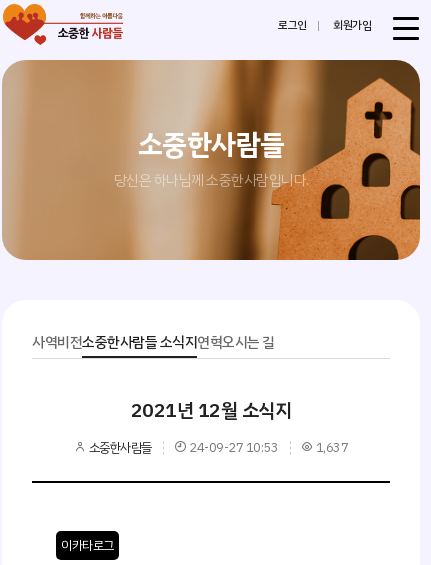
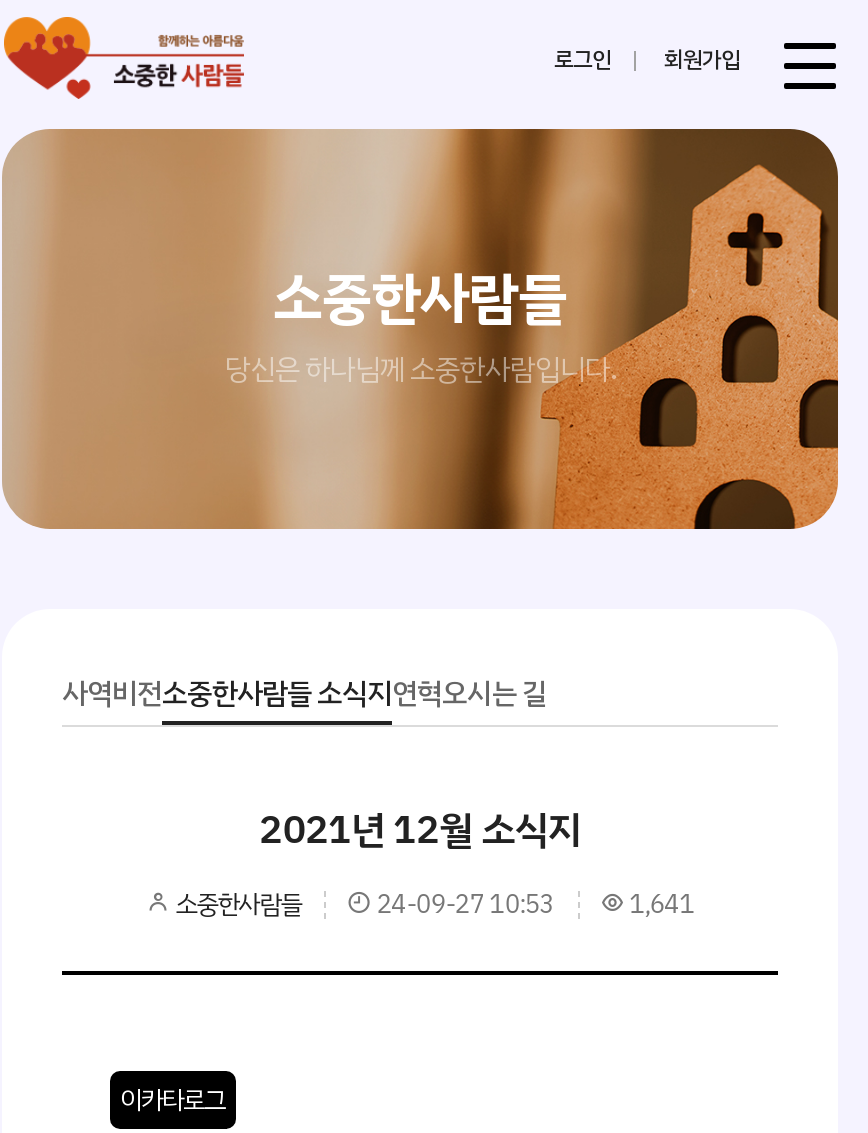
- 소중한사람들 24-09-27 10:53 1,637
+ 소중한사람들 24-09-27 10:53 1,641
